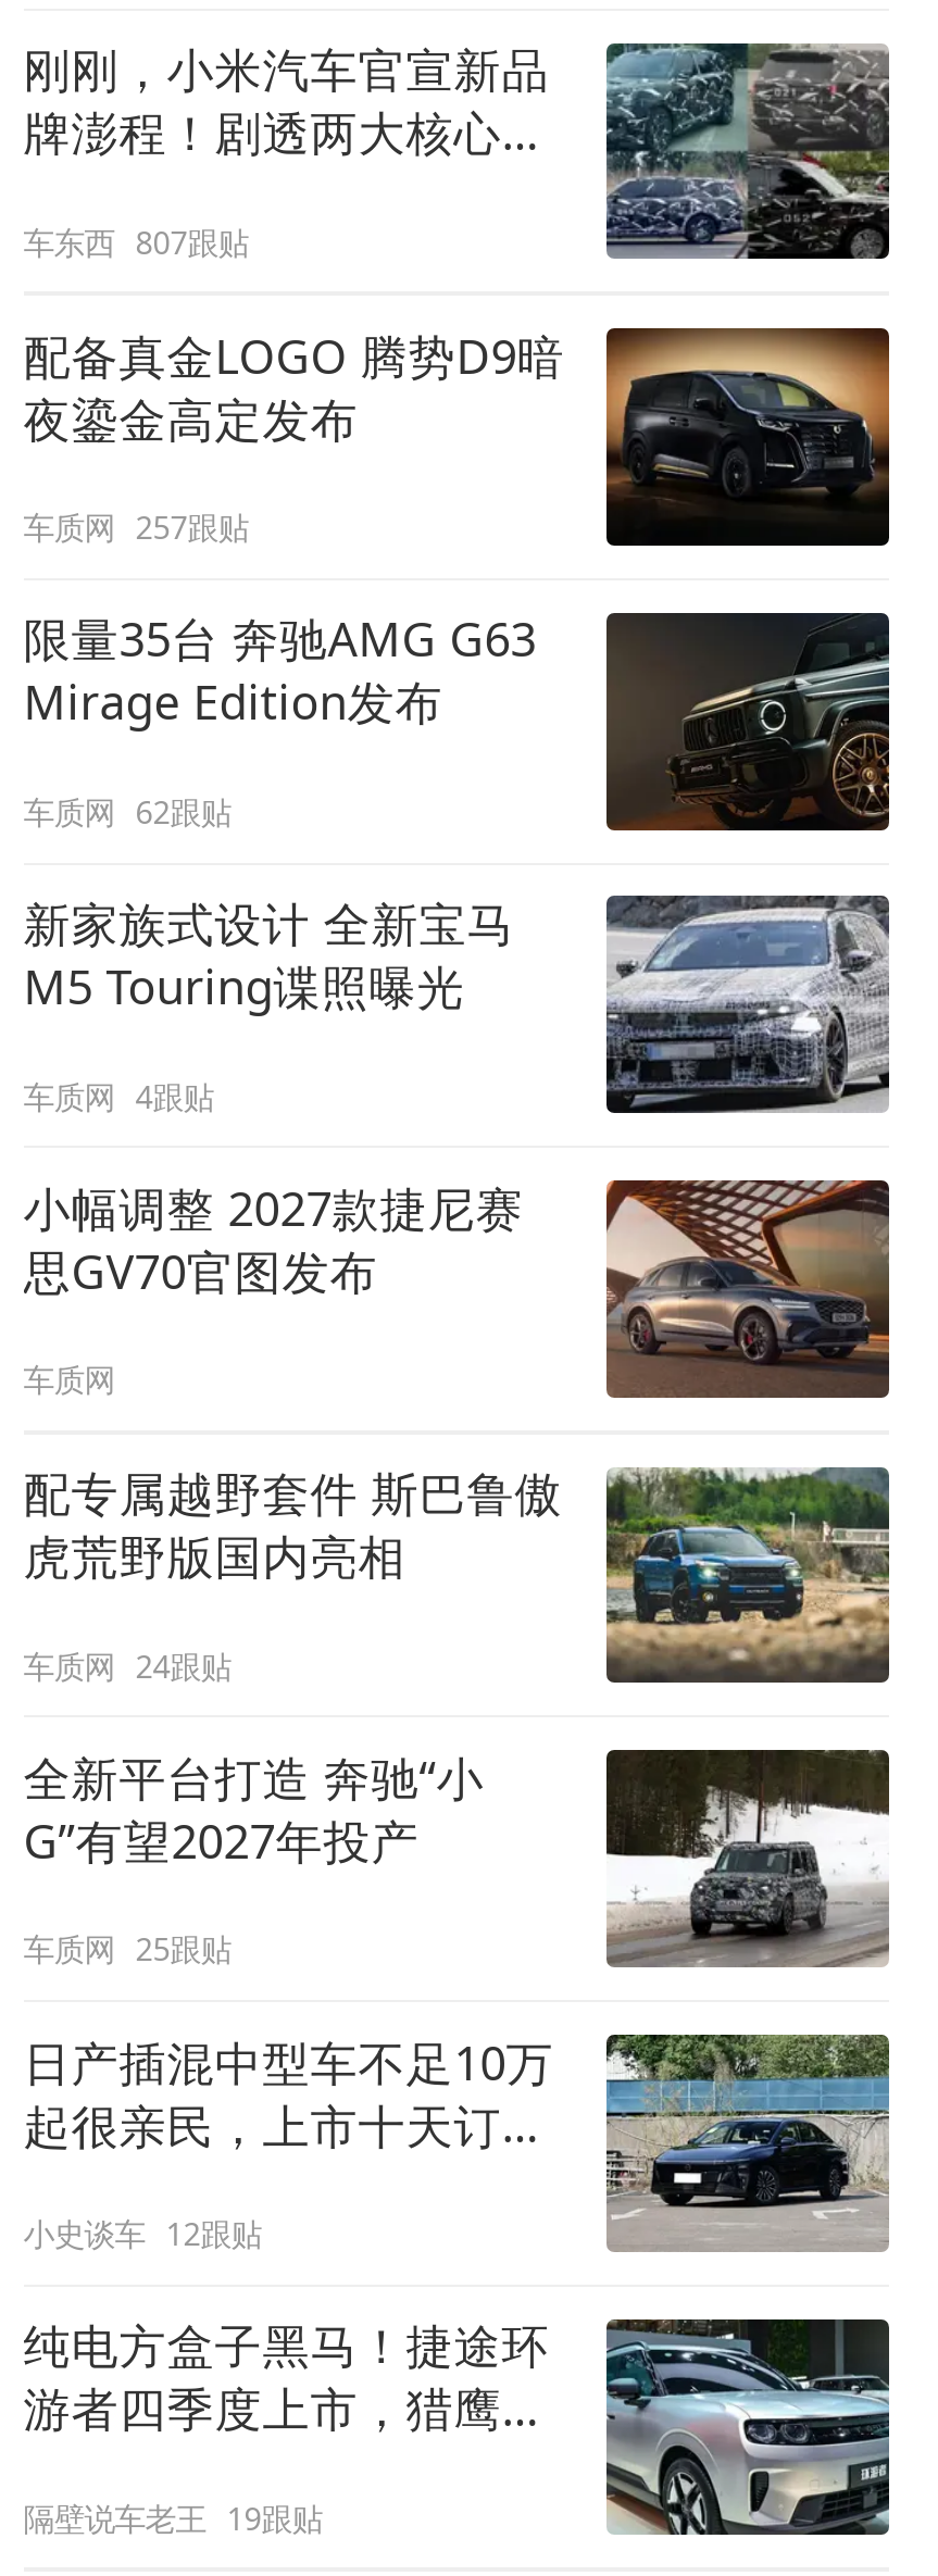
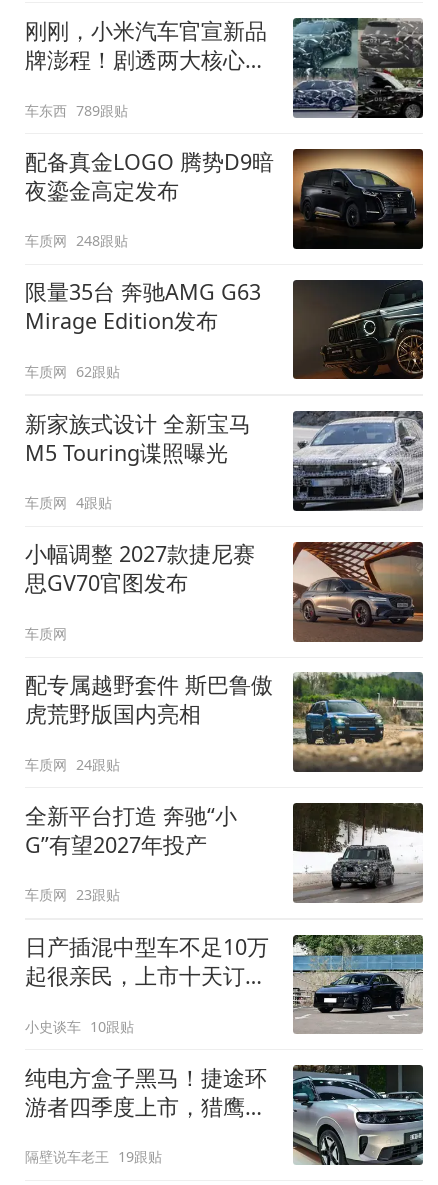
- 车东西 807跟贴
+ 车东西 789跟贴

- 车质网 257跟贴
+ 车质网 248跟贴

- 车质网 25跟贴
+ 车质网 23跟贴

- 小史谈车 12跟贴
+ 小史谈车 10跟贴
